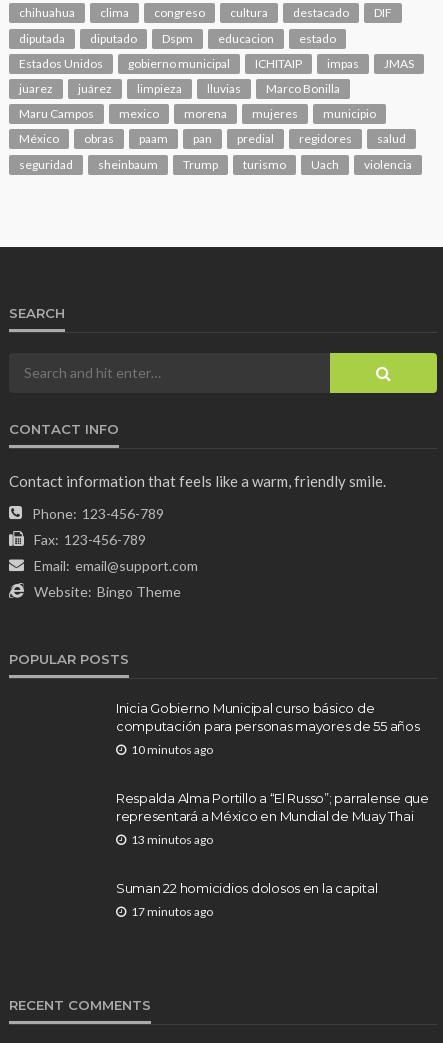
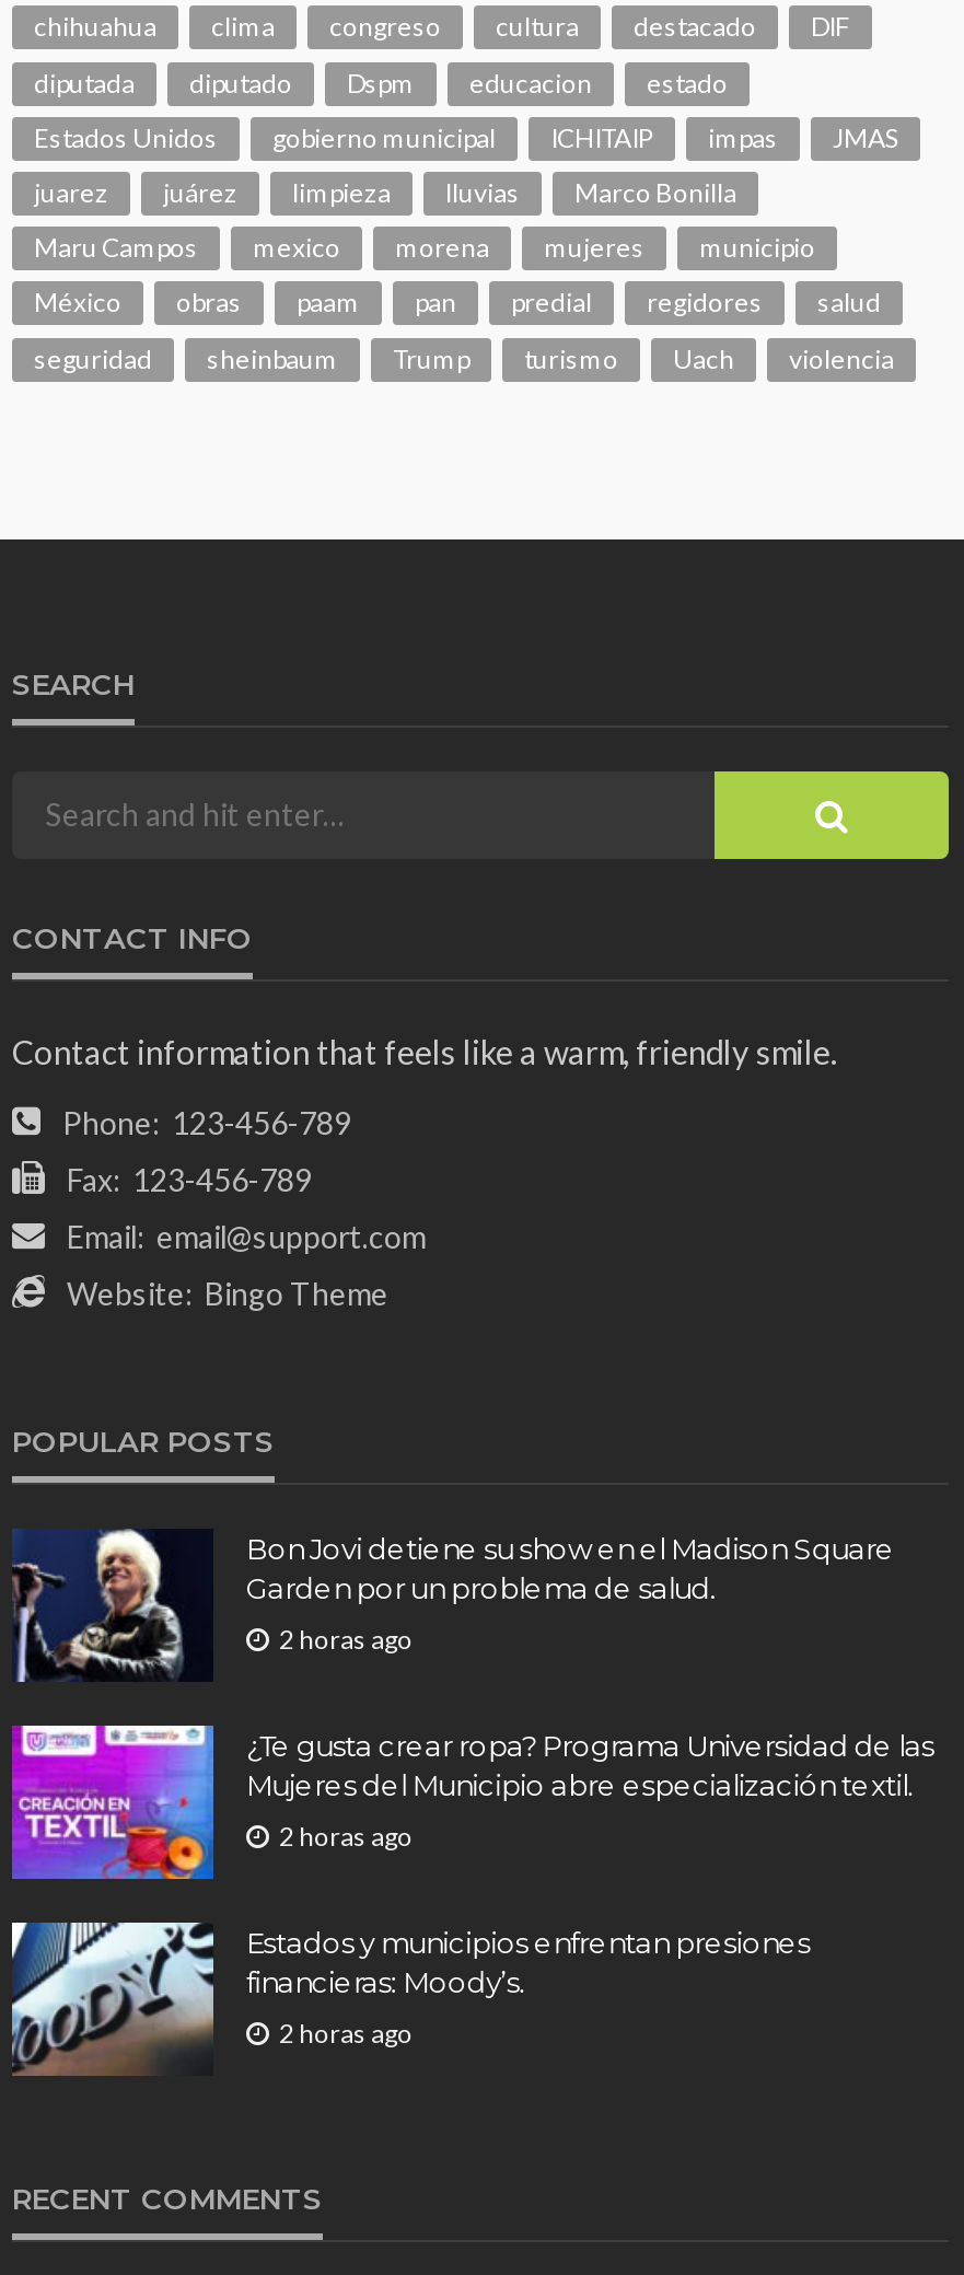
+ [image]

+ [image]

+ [image]

- Inicia Gobierno Municipal curso básico de
- computación para personas mayores de 55 años
+ Bon Jovi detiene su show en el Madison Square
+ Garden por un problema de salud.

- 10 minutos ago
+ 2 horas ago

- Respalda Alma Portillo a “El Russo”; parralense que
- representará a México en Mundial de Muay Thai
+ ¿Te gusta crear ropa? Programa Universidad de las
+ Mujeres del Municipio abre especialización textil.

- 13 minutos ago
+ 2 horas ago

- Suman 22 homicidios dolosos en la capital
+ Estados y municipios enfrentan presiones
+ financieras: Moody’s.

- 17 minutos ago
+ 2 horas ago
